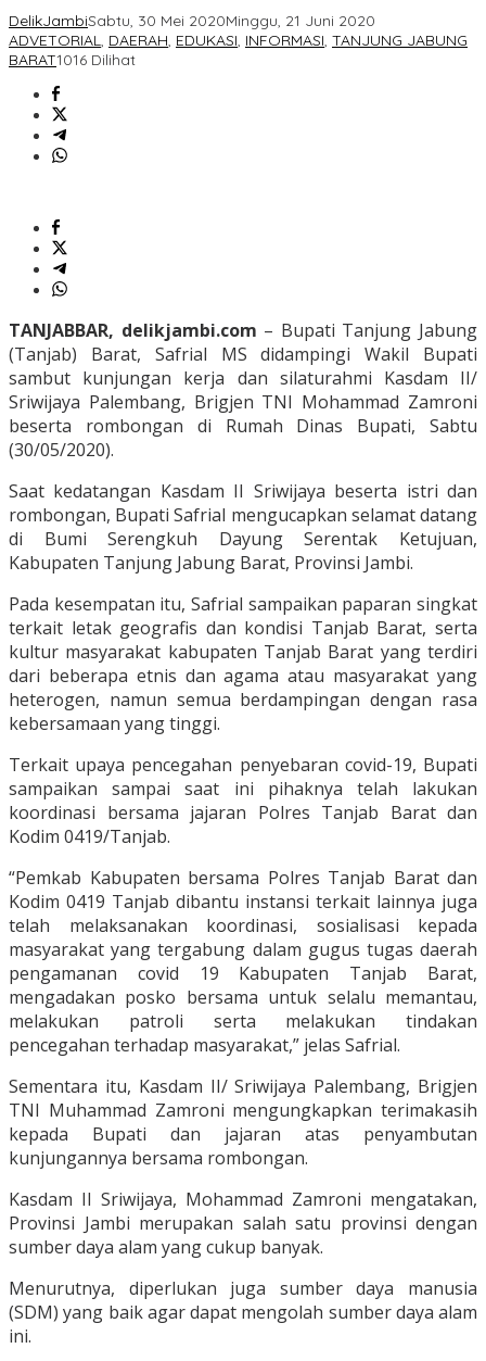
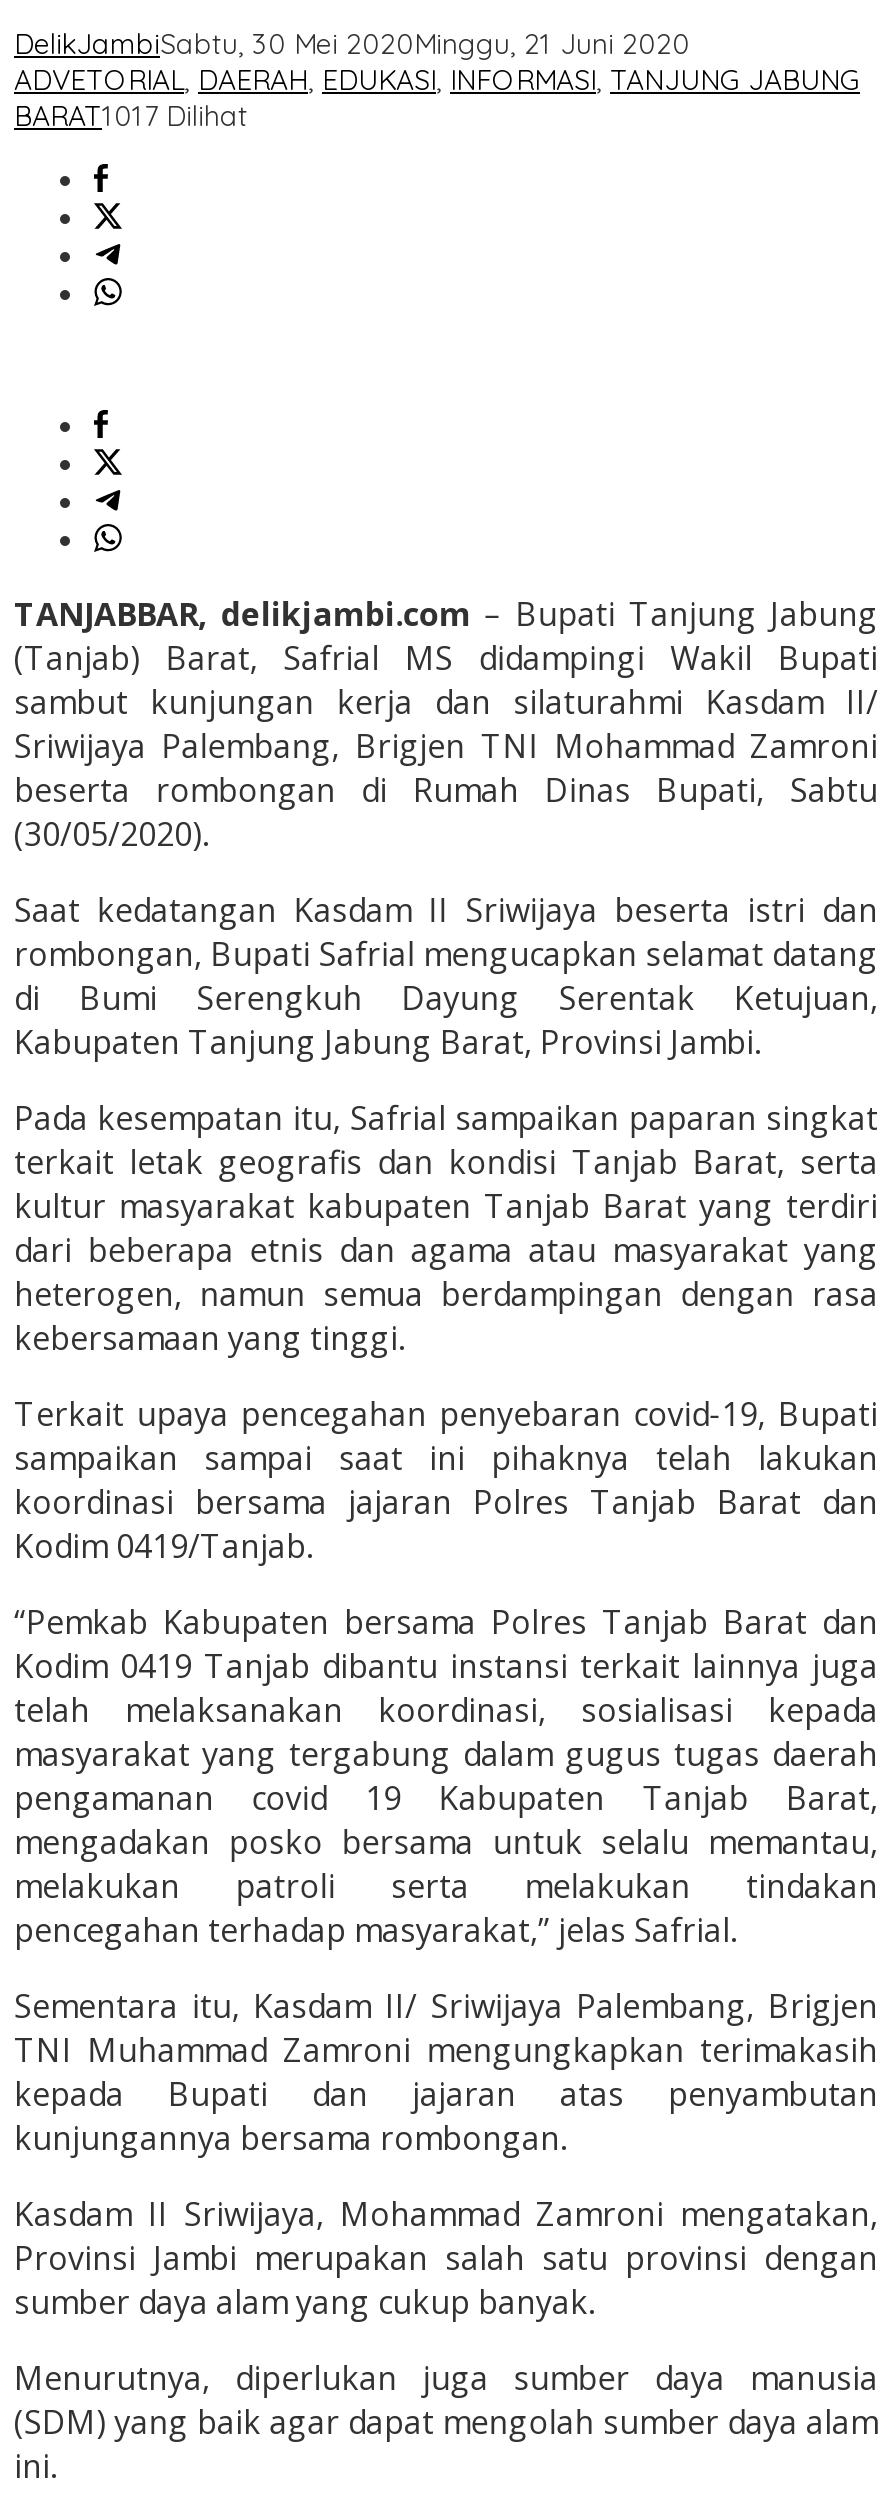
- BARAT 1016 Dilihat
+ BARAT 1017 Dilihat
